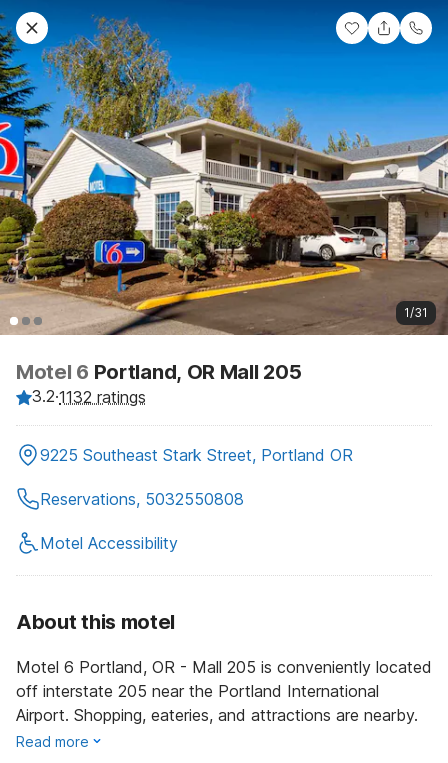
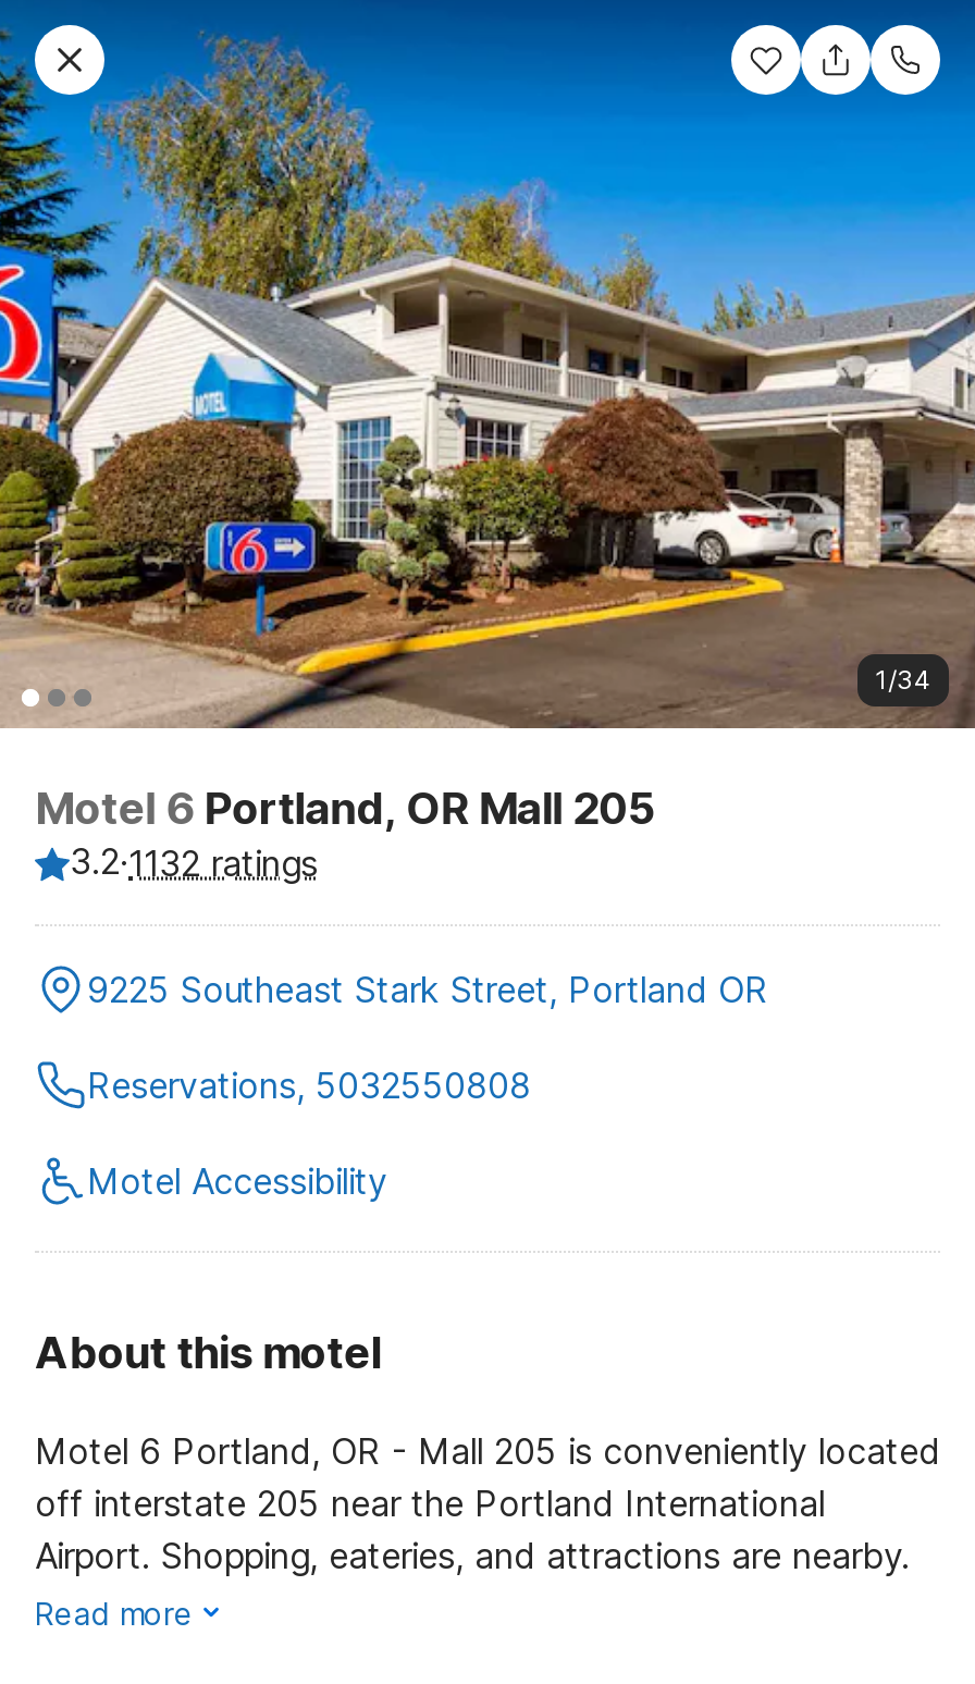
- 1/31
+ 1/34
